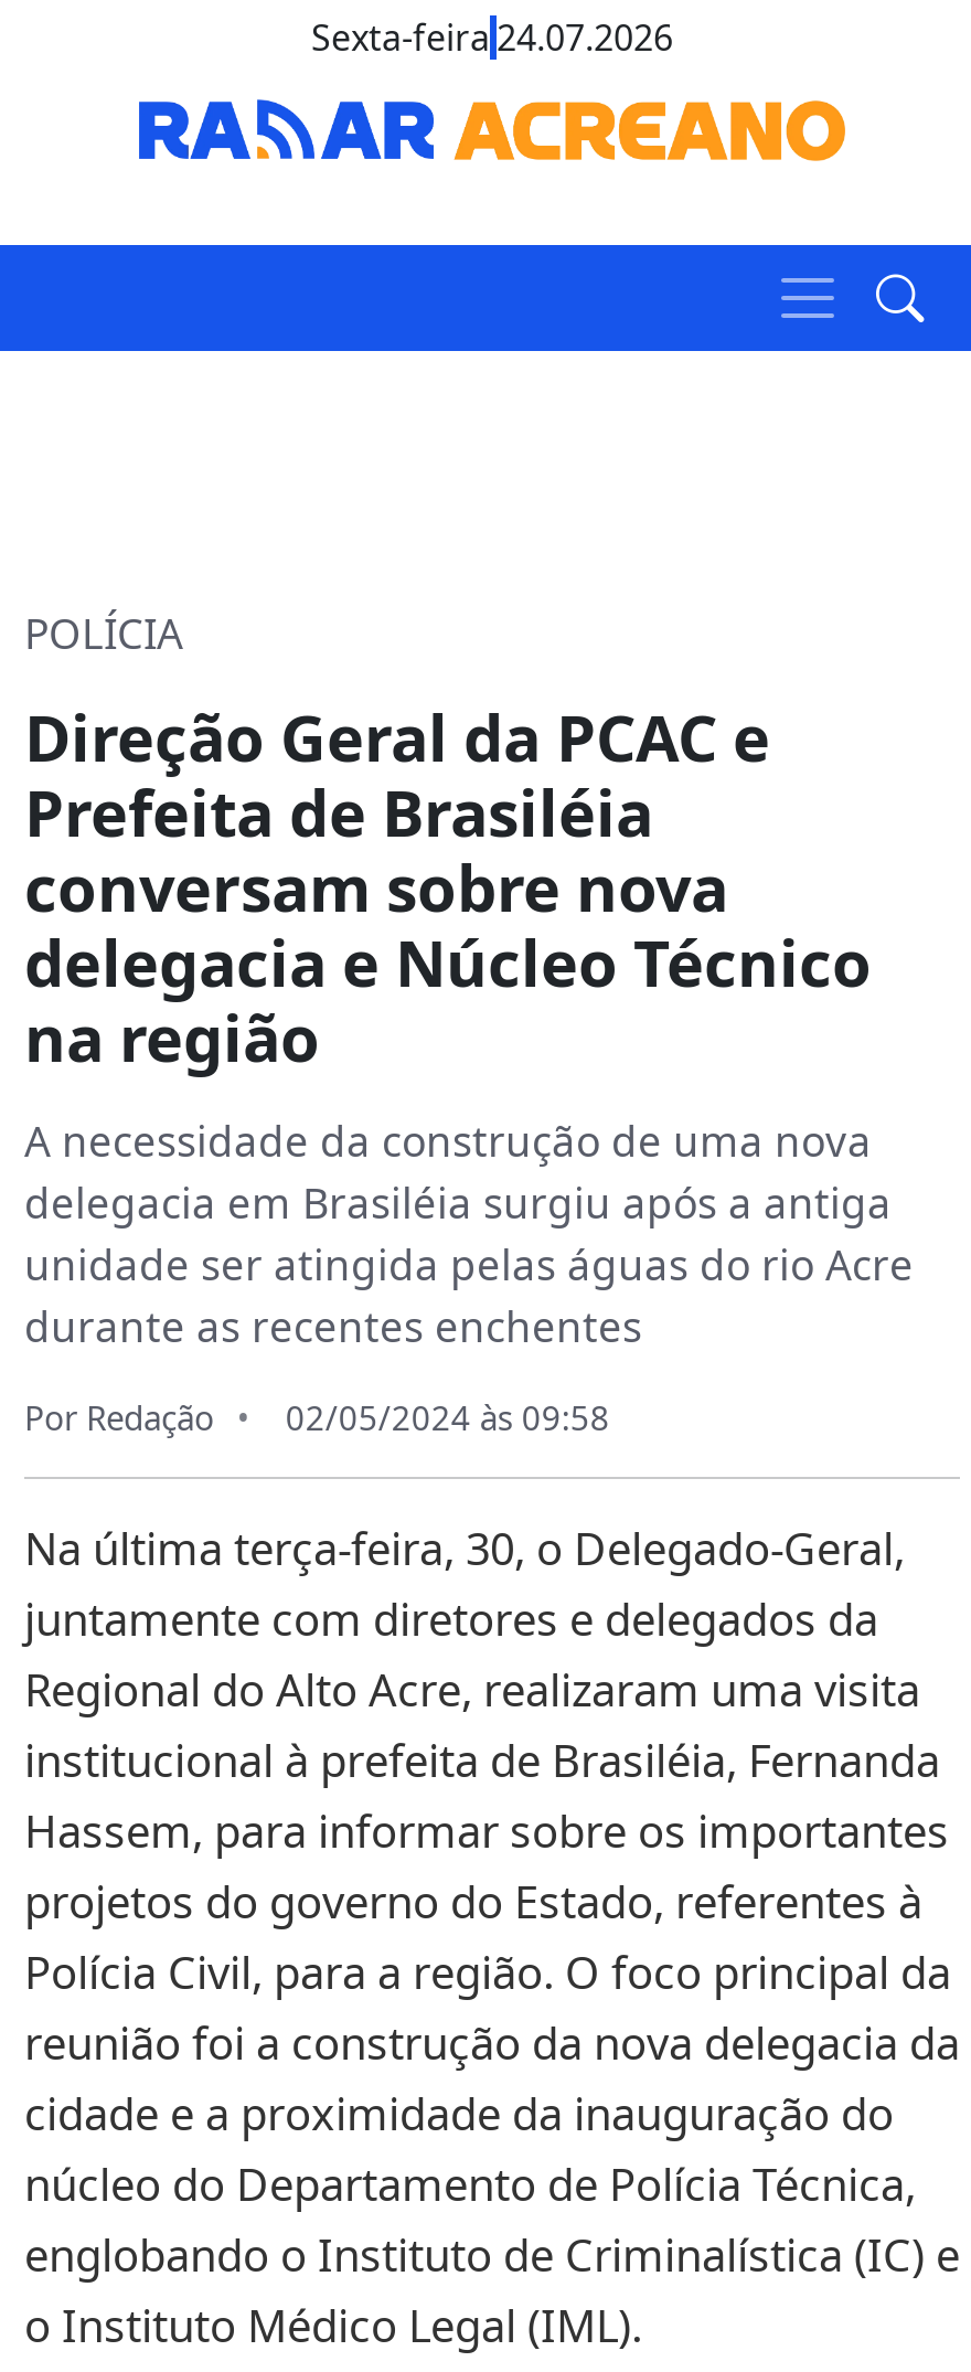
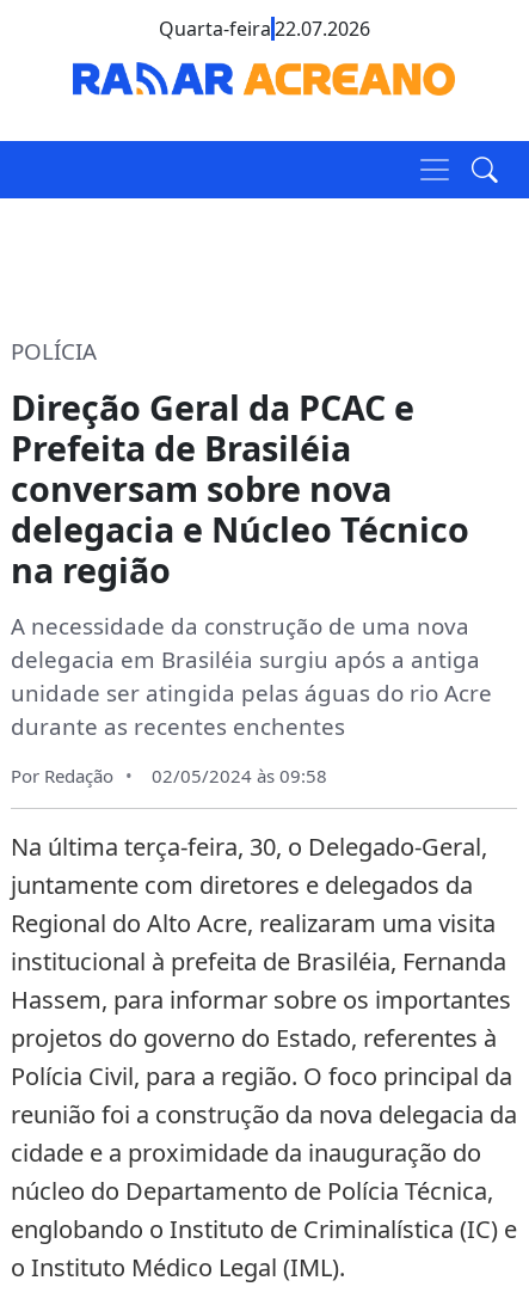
- Sexta-feira 24.07.2026
+ Quarta-feira 22.07.2026
